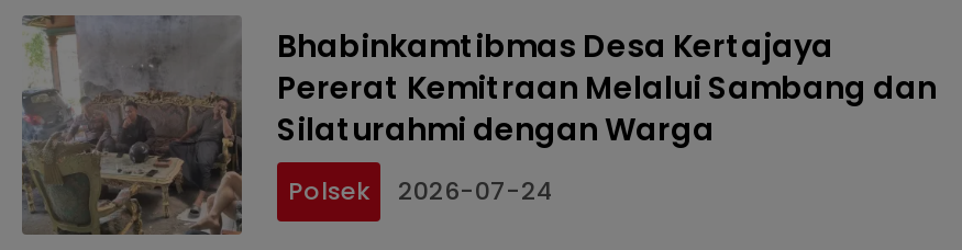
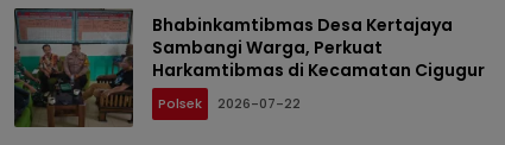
- [image]
- Pererat Kemitraan Melalui Sambang dan
- Silaturahmi dengan Warga
+ [image]
+ Sambangi Warga, Perkuat
+ Harkamtibmas di Kecamatan Cigugur

- Polsek 2026-07-24
+ Polsek 2026-07-22
